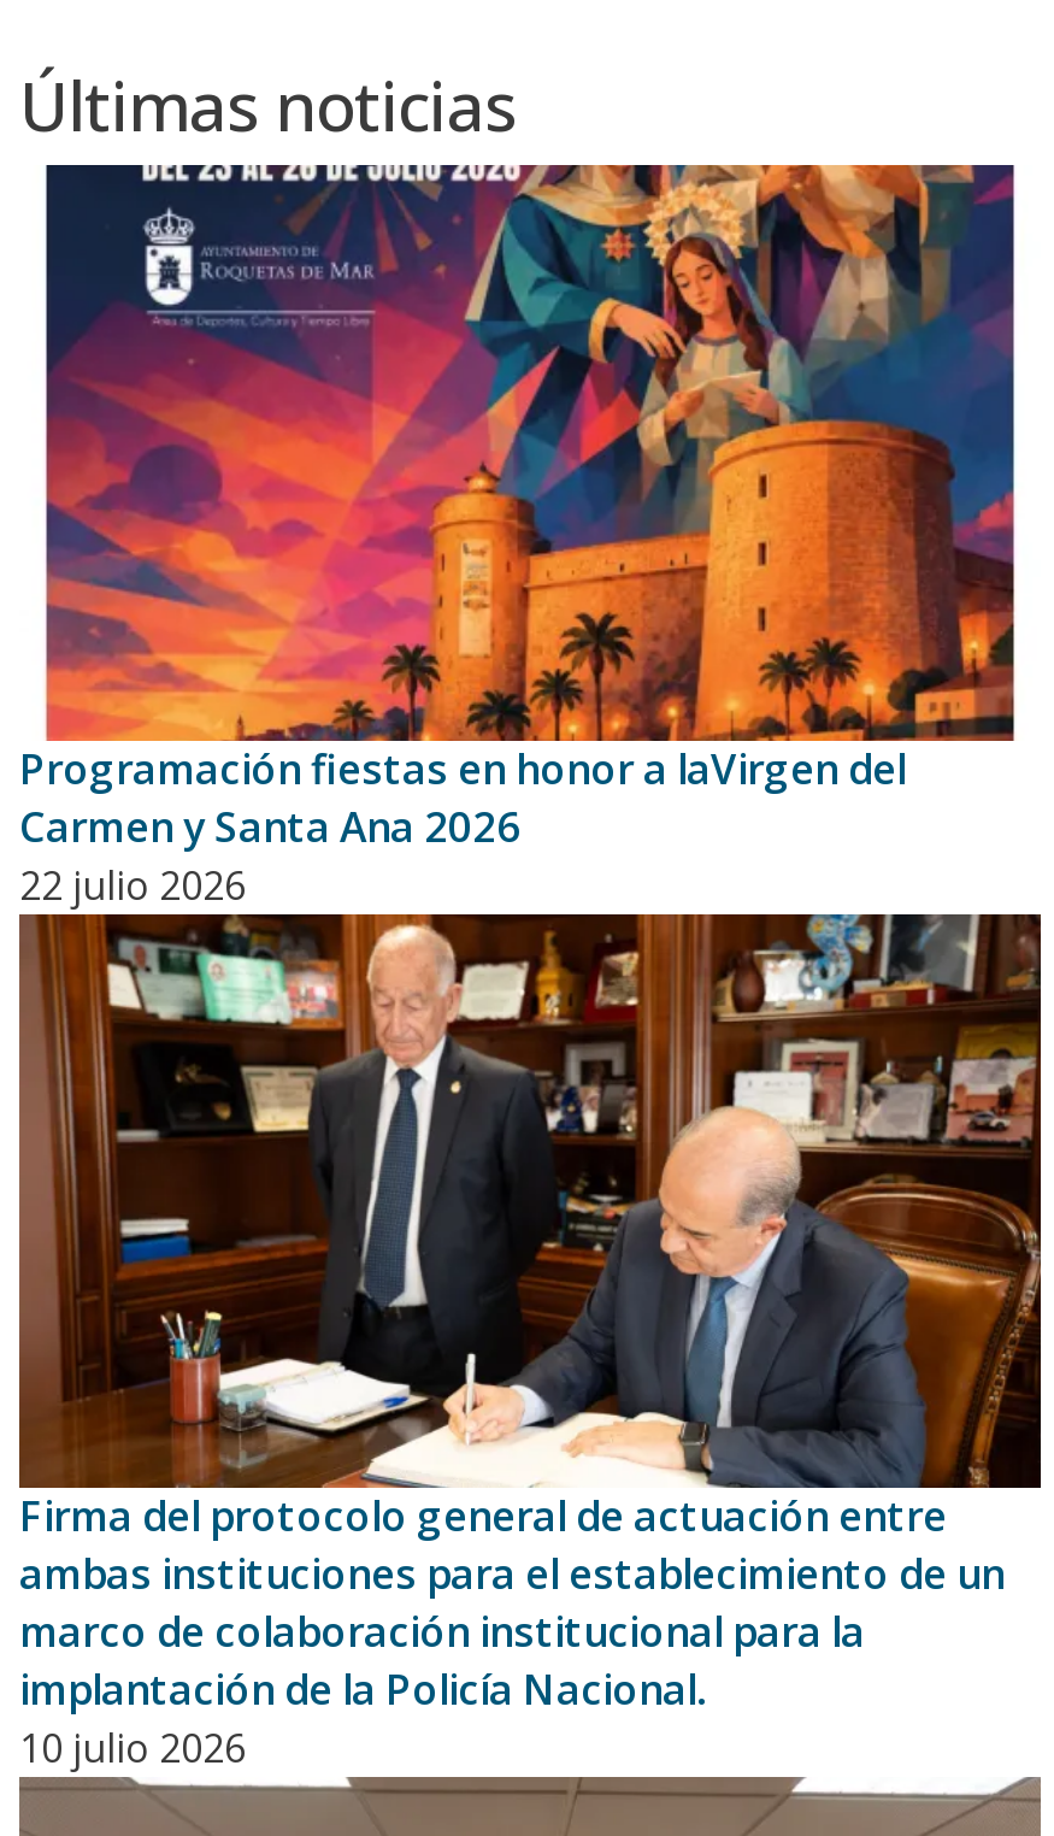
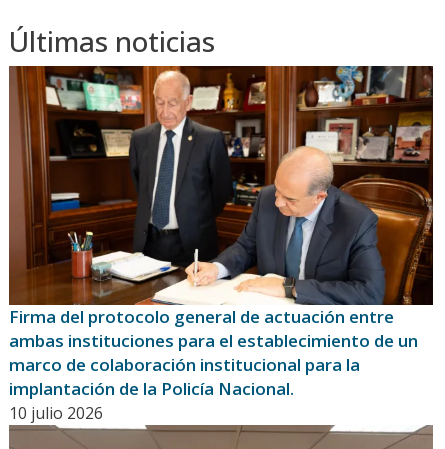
- [image]
- Programación fiestas en honor a laVirgen del
- Carmen y Santa Ana 2026
- 22 julio 2026
